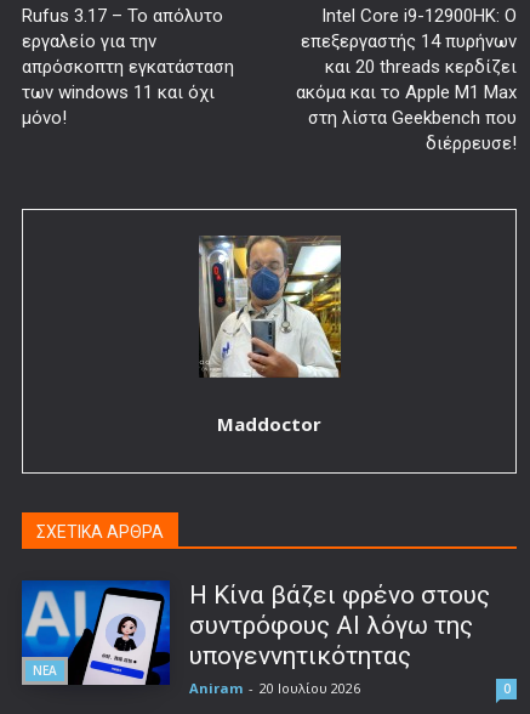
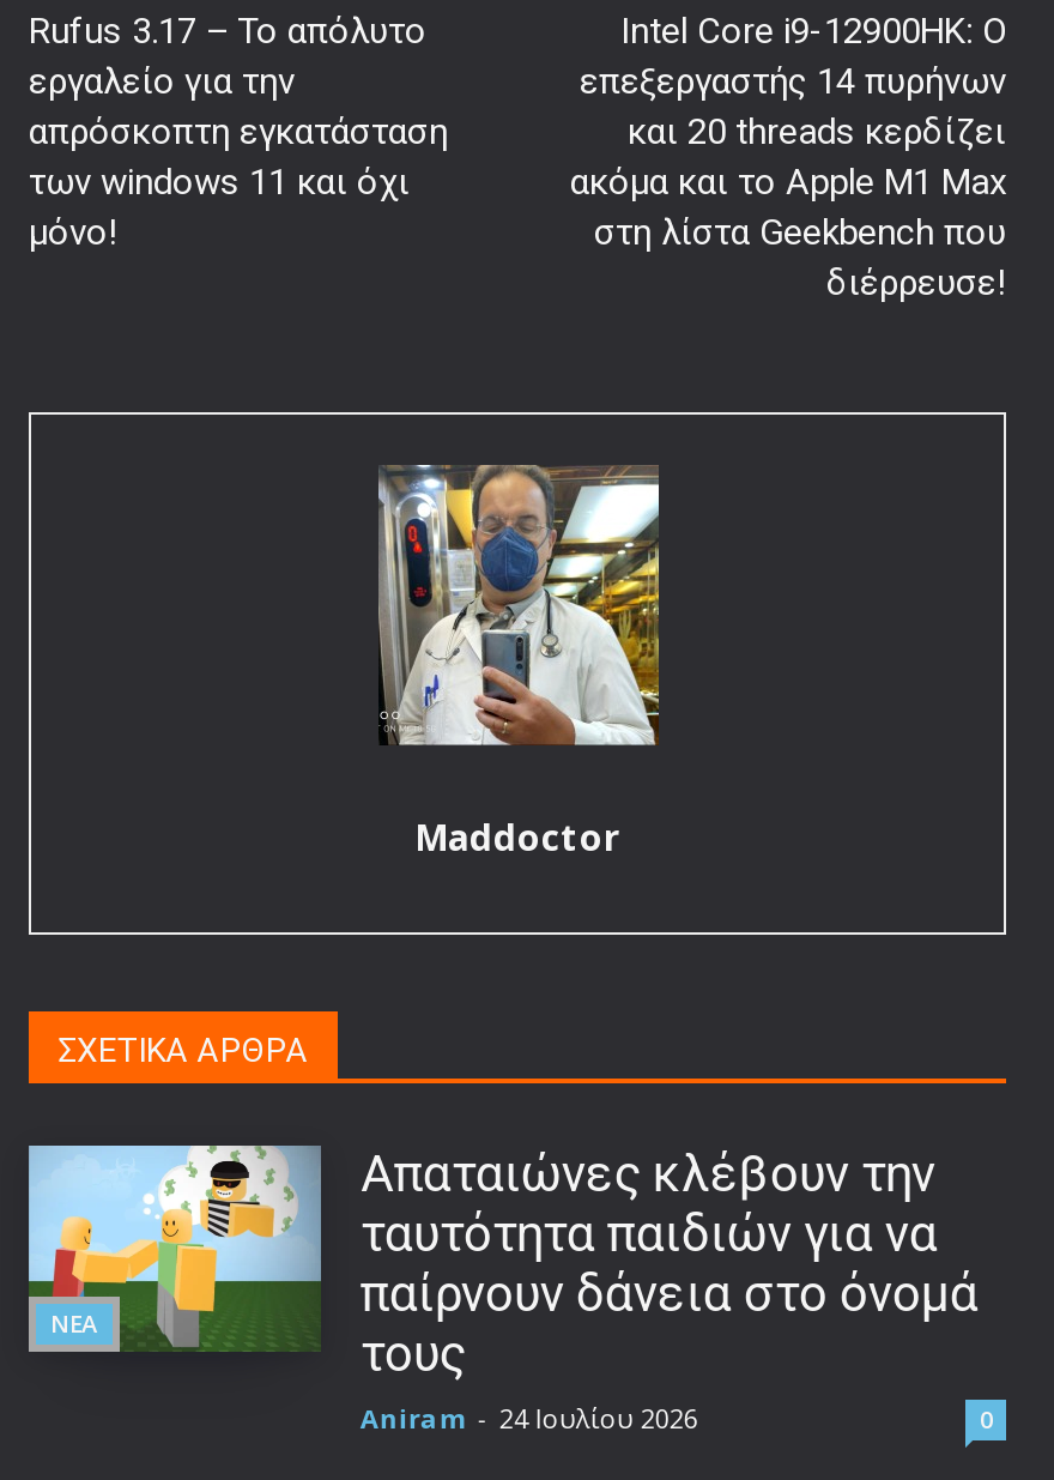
- [image]
- Η Κίνα βάζει φρένο στους
- συντρόφους AI λόγω της
- υπογεννητικότητας
- Aniram - 20 Ιουλίου 2026
+ [image]
+ Απαταιώνες κλέβουν την
+ ταυτότητα παιδιών για να
+ παίρνουν δάνεια στο όνομά
+ τους
+ Aniram - 24 Ιουλίου 2026
